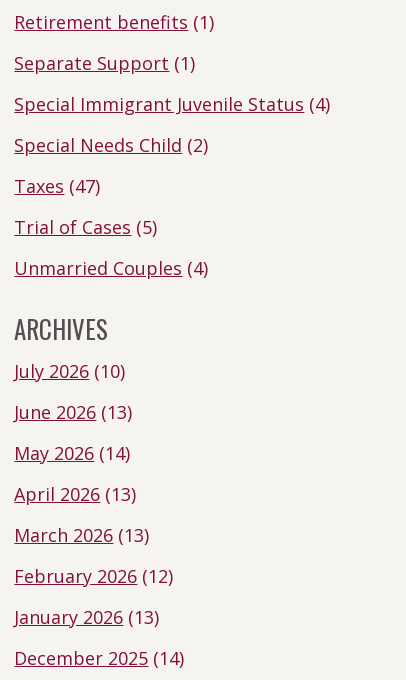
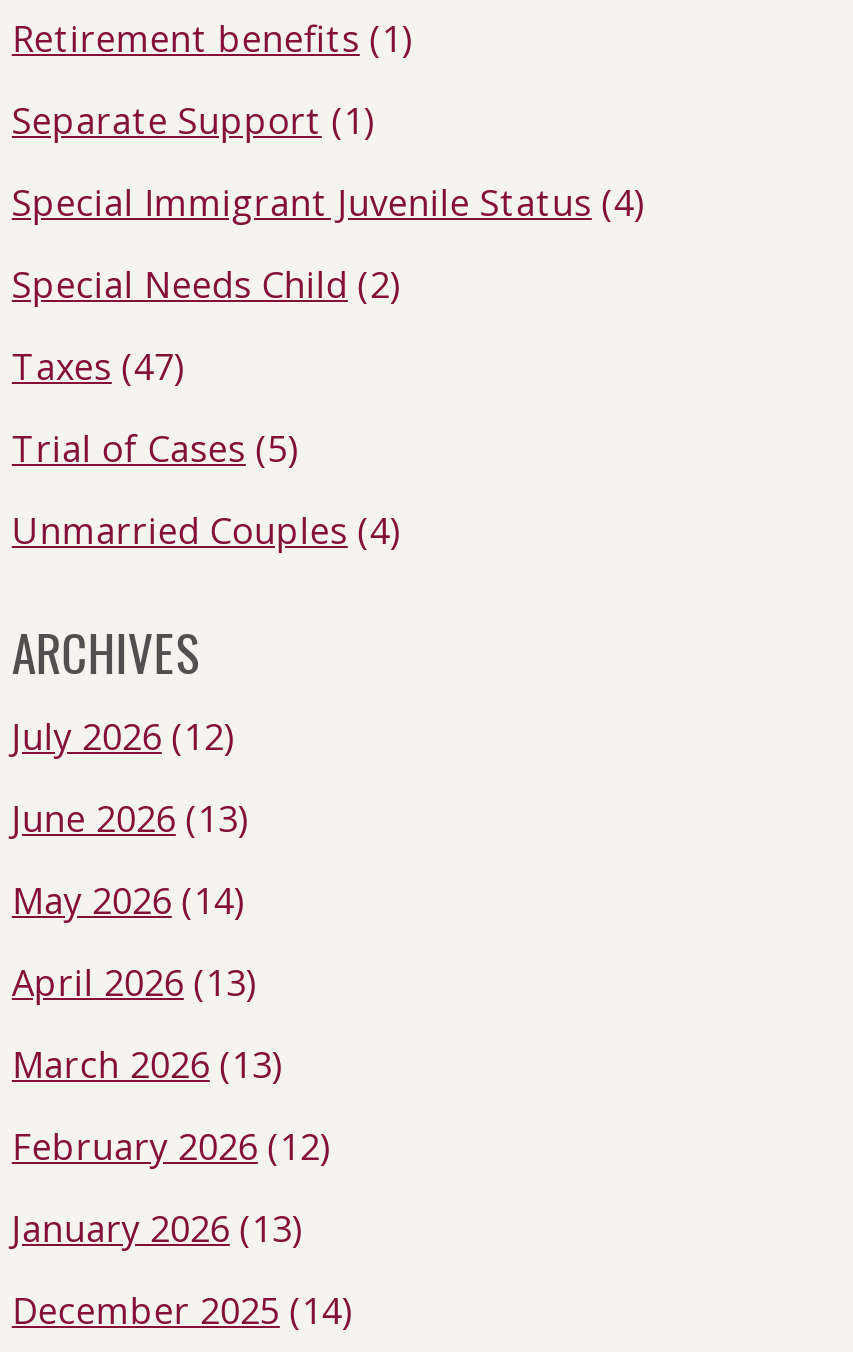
- July 2026 (10)
+ July 2026 (12)
